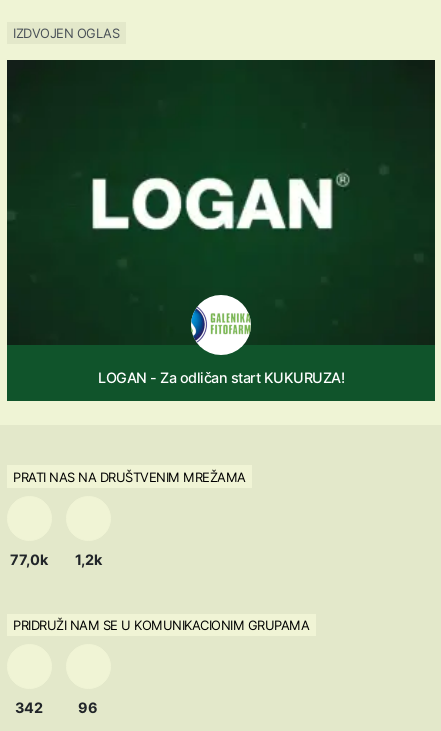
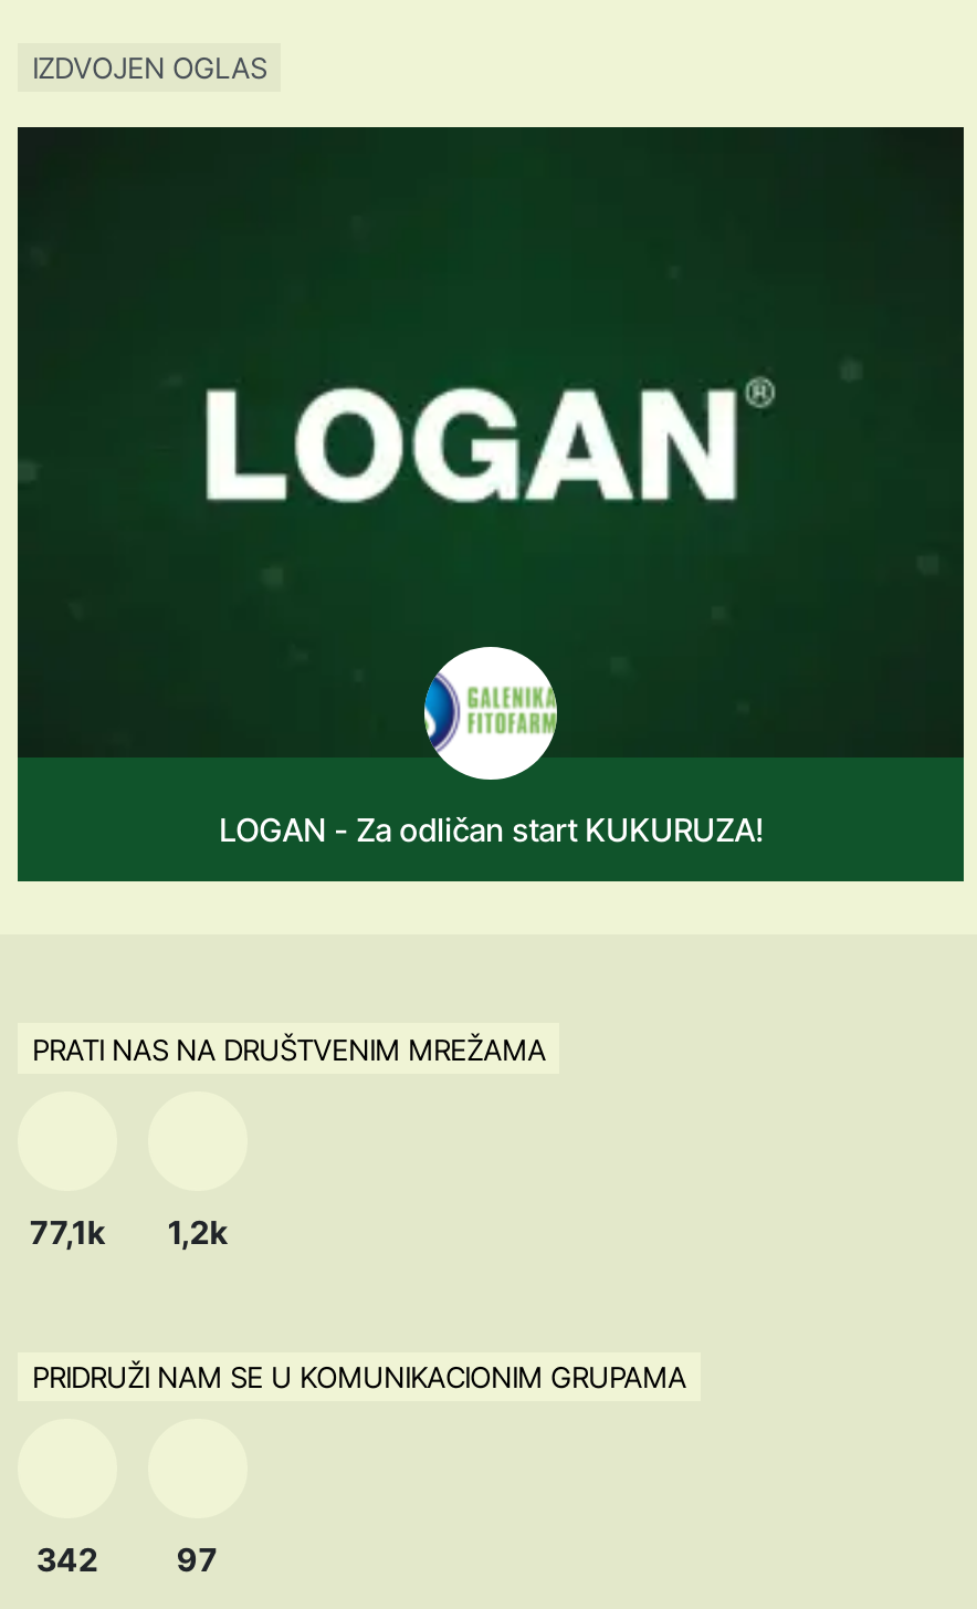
- 77,0k 1,2k
+ 77,1k 1,2k

- 96
+ 97
